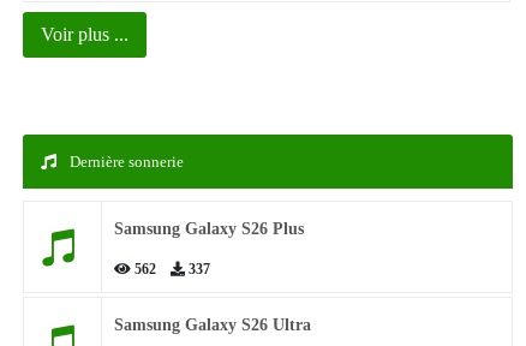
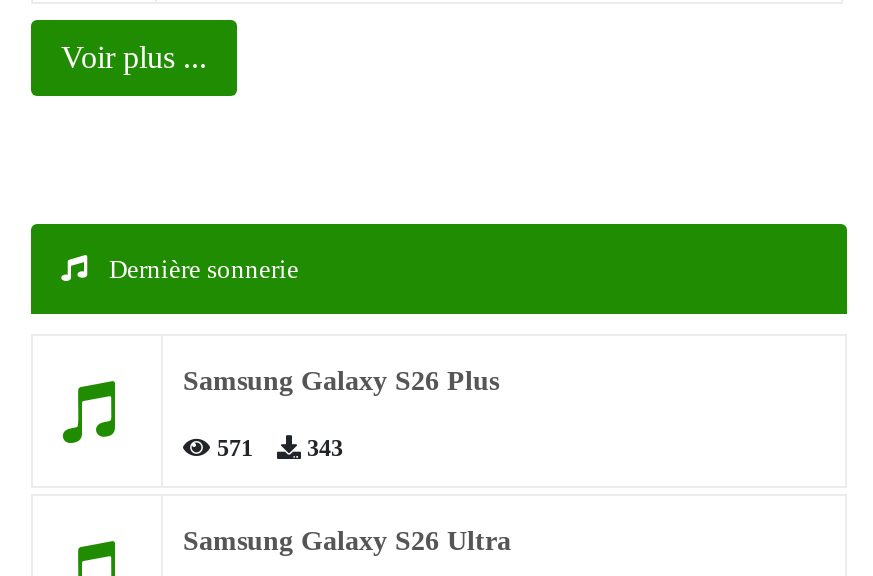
- 562
+ 571

- 337
+ 343
